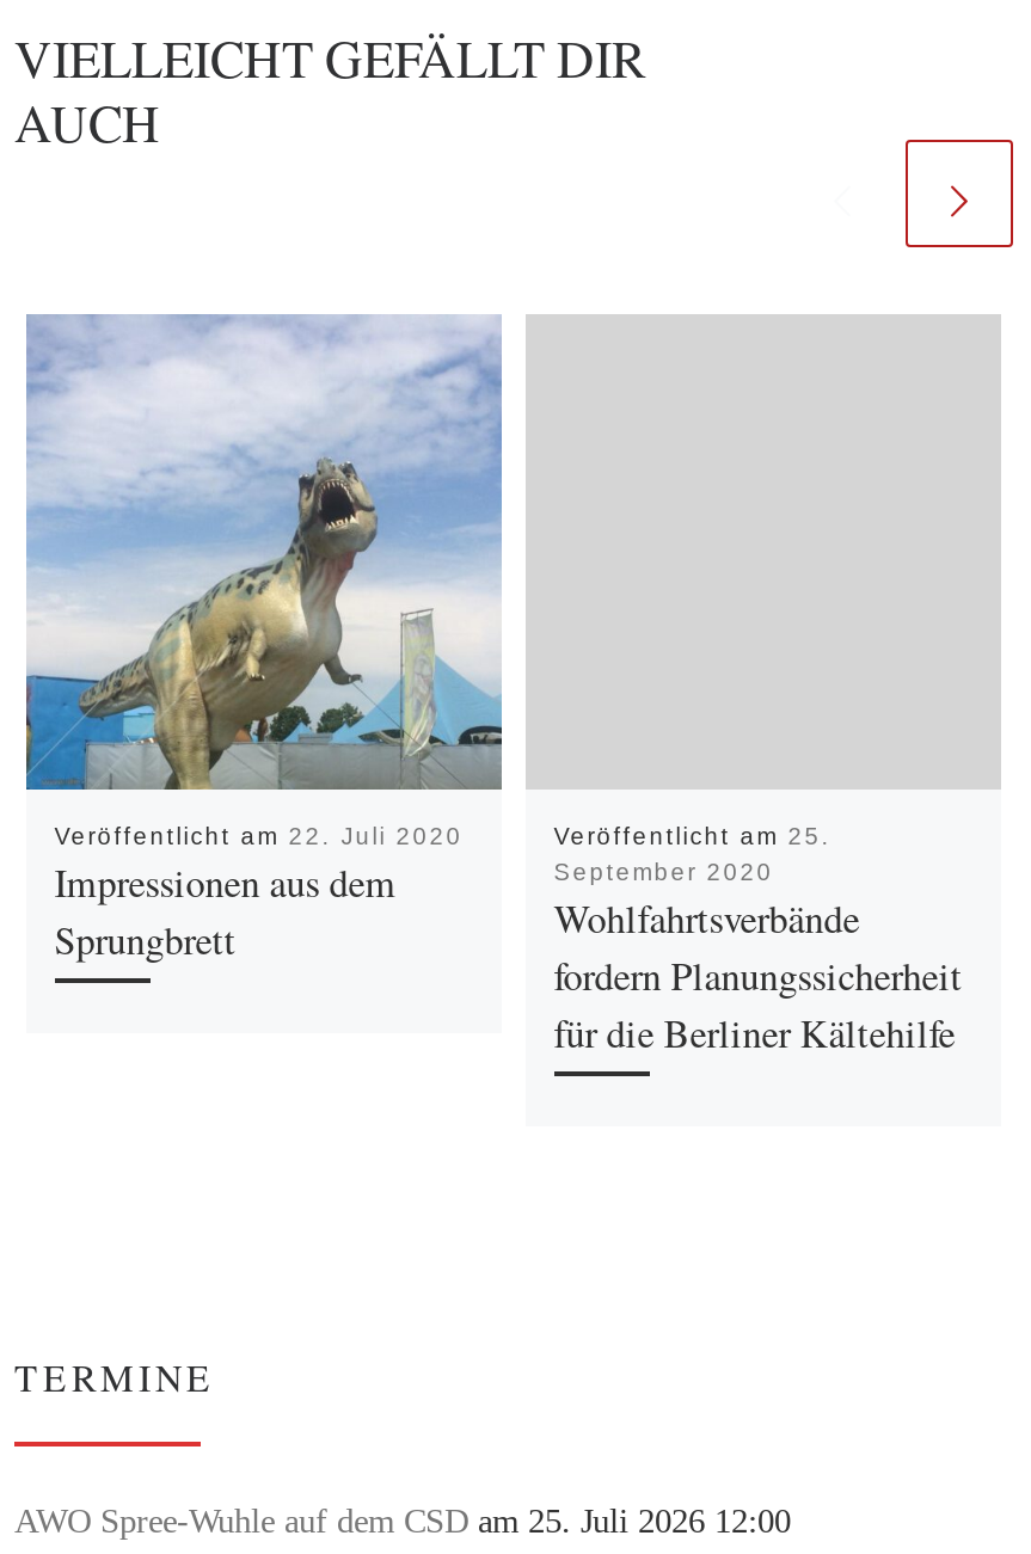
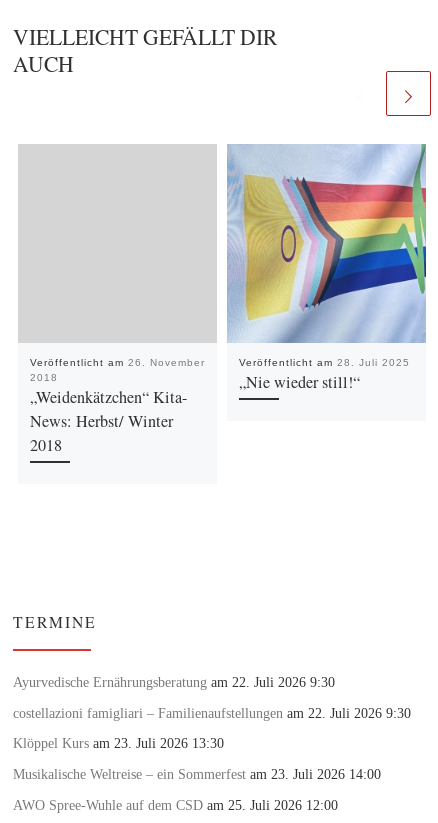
+ [image]

- [image]

- Veröffentlicht am 22. Juli 2020
- Impressionen aus dem
- Sprungbrett
+ Veröffentlicht am 26. November
+ 2018
+ „Weidenkätzchen“ Kita-
+ News: Herbst/ Winter
+ 2018

- Veröffentlicht am 25.
- September 2020
- Wohlfahrtsverbände
- fordern Planungssicherheit
- für die Berliner Kältehilfe
+ Veröffentlicht am 28. Juli 2025
+ „Nie wieder still!“

+ Ayurvedische Ernährungsberatung am 22. Juli 2026 9:30
+ costellazioni famigliari – Familienaufstellungen am 22. Juli 2026 9:30
+ Klöppel Kurs am 23. Juli 2026 13:30
+ Musikalische Weltreise – ein Sommerfest am 23. Juli 2026 14:00
